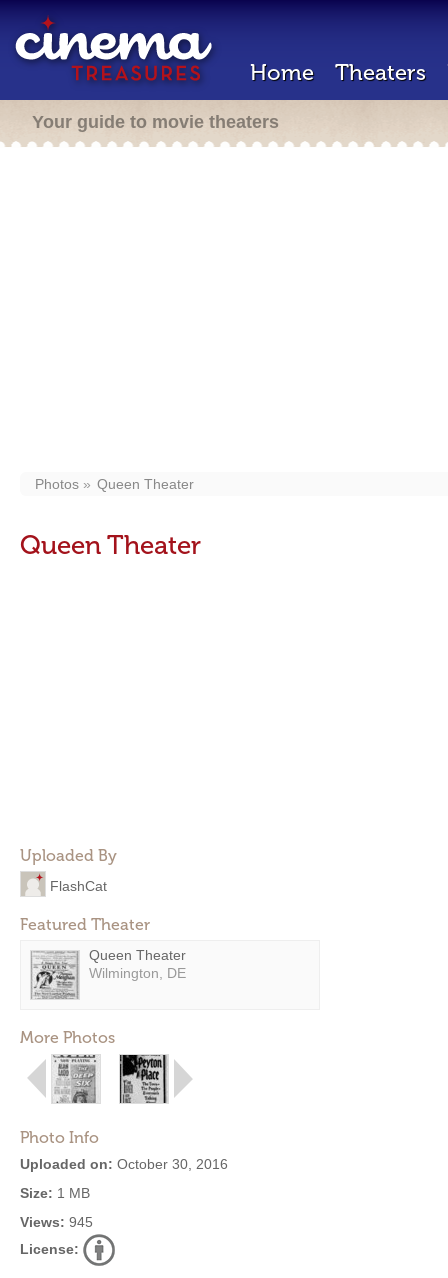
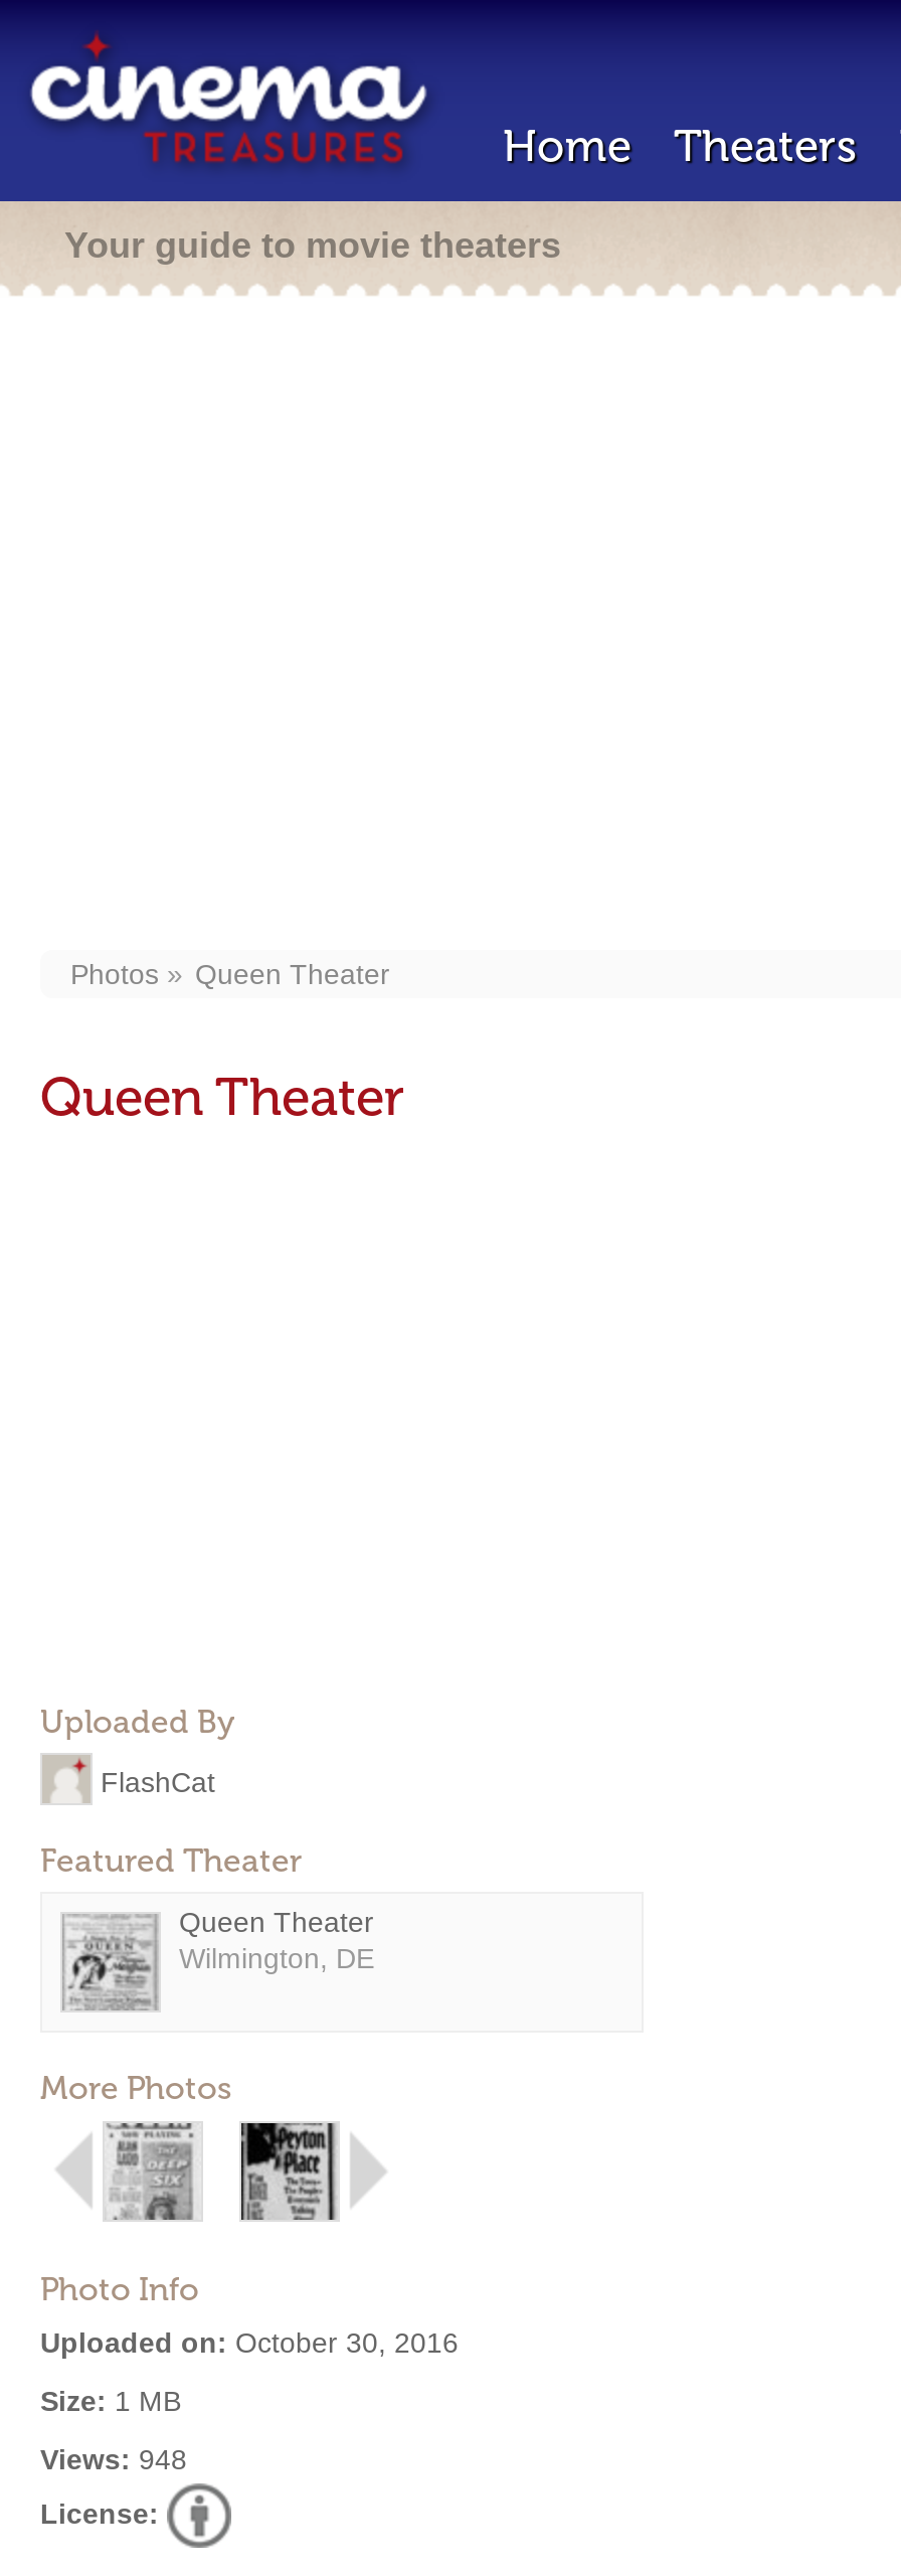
- Views: 945
+ Views: 948
